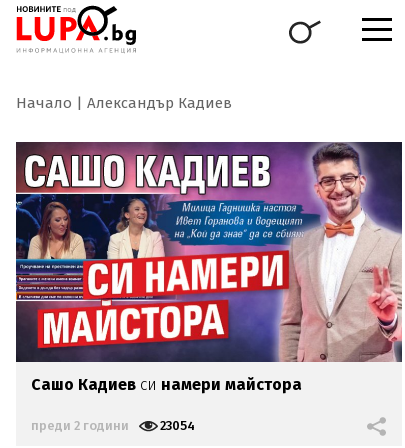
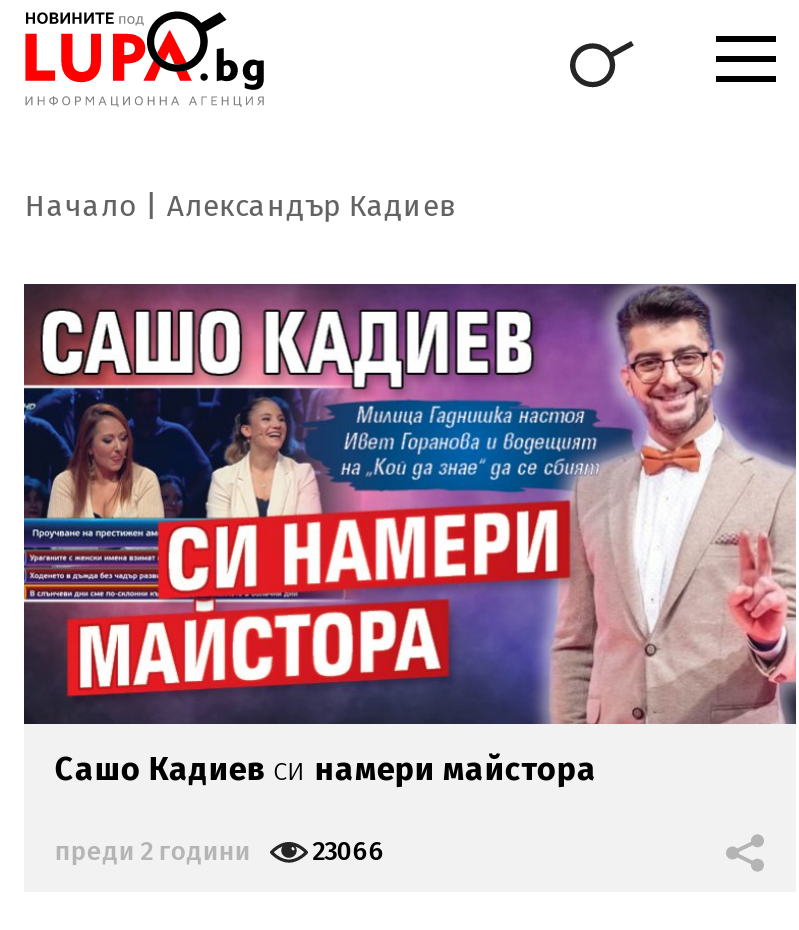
- 23054
+ 23066
